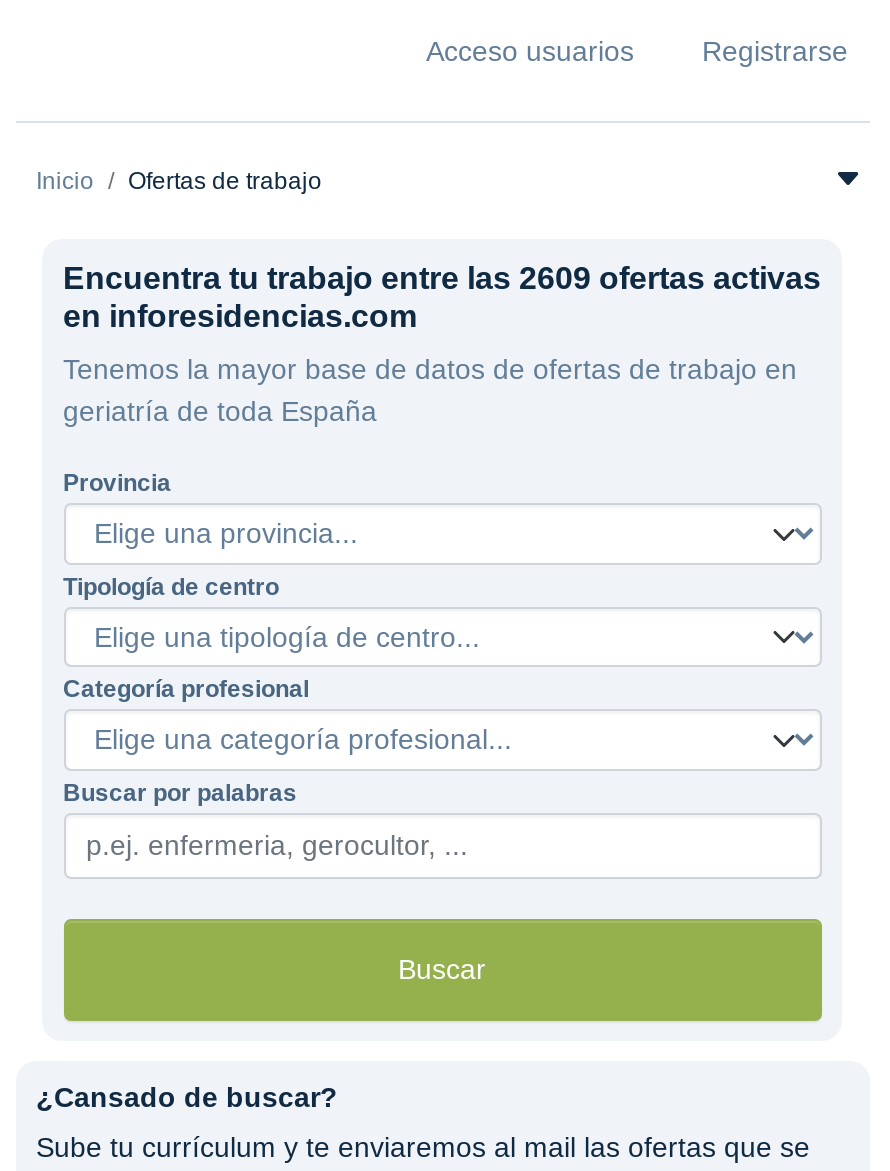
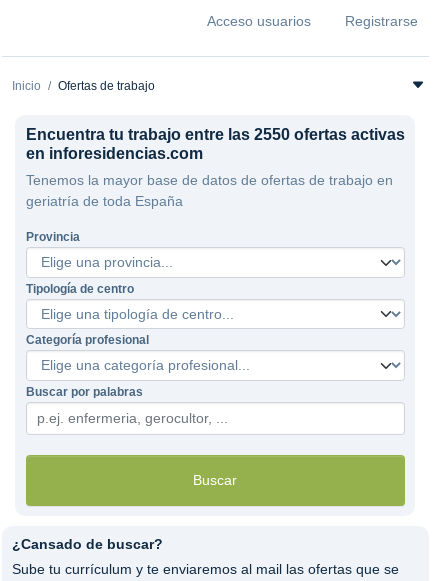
- Encuentra tu trabajo entre las 2609 ofertas activas
+ Encuentra tu trabajo entre las 2550 ofertas activas
